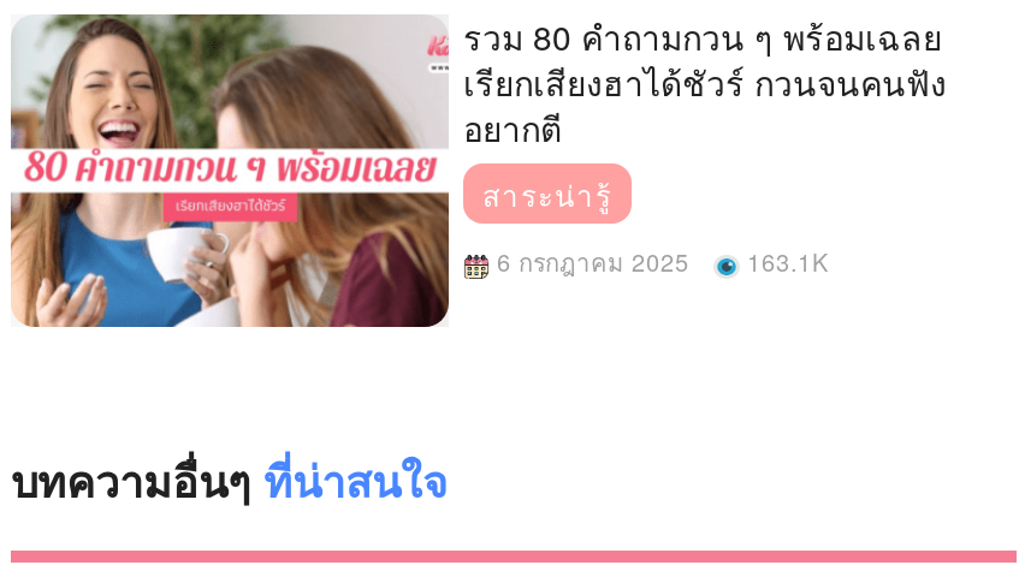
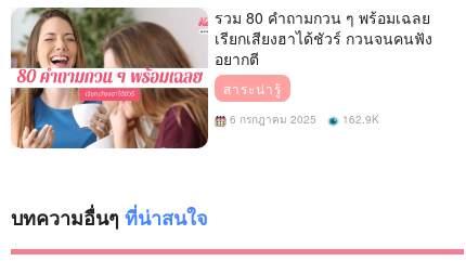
- 6 กรกฎาคม 2025 163.1K
+ 6 กรกฎาคม 2025 162.9K
